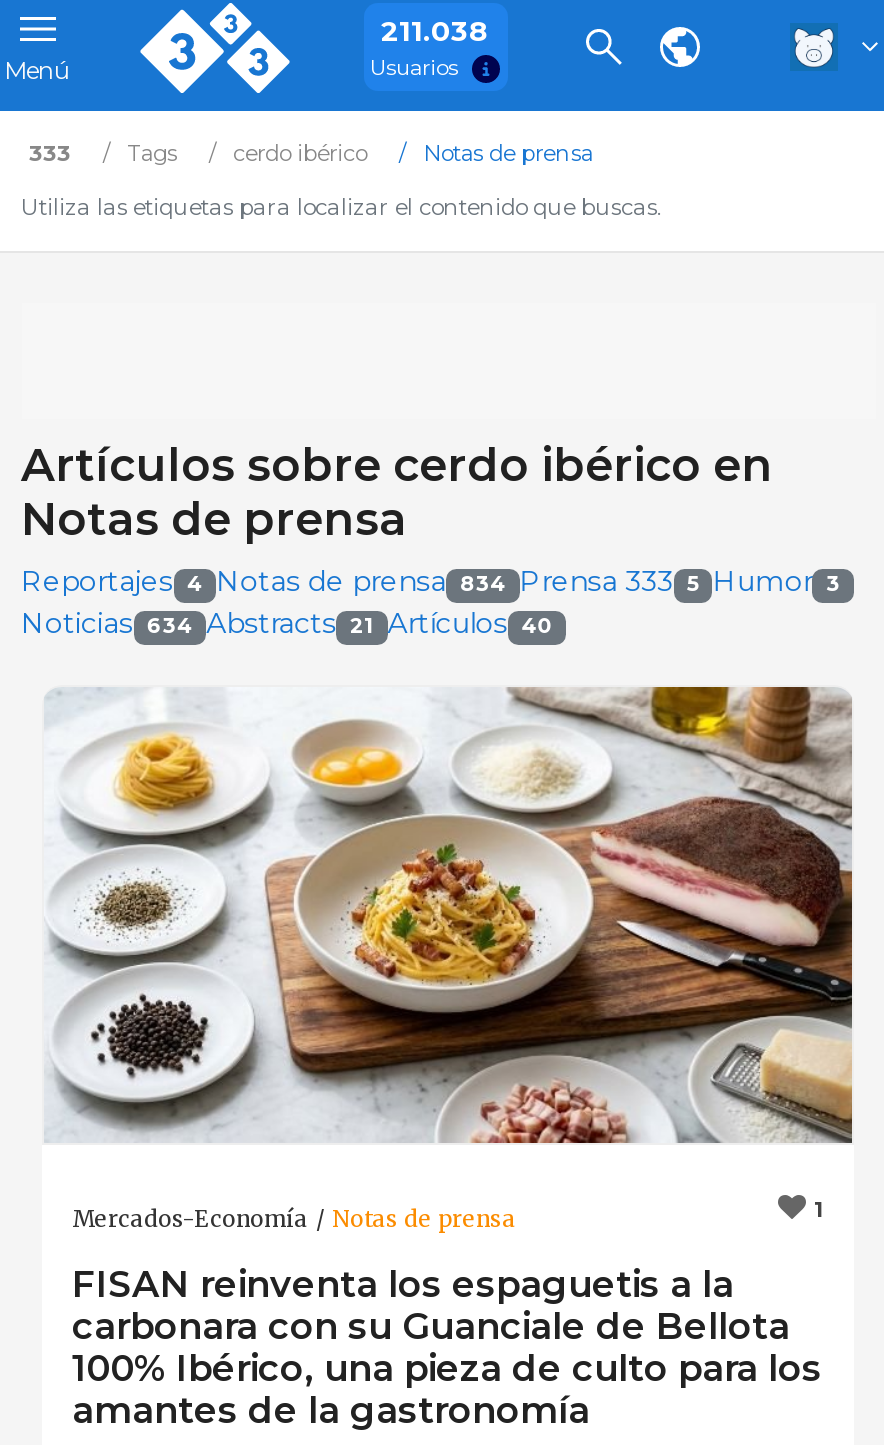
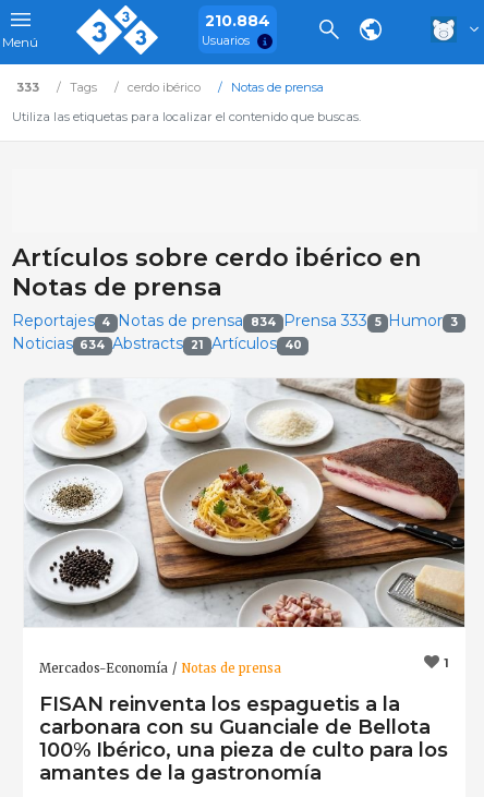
- 211.038
+ 210.884
